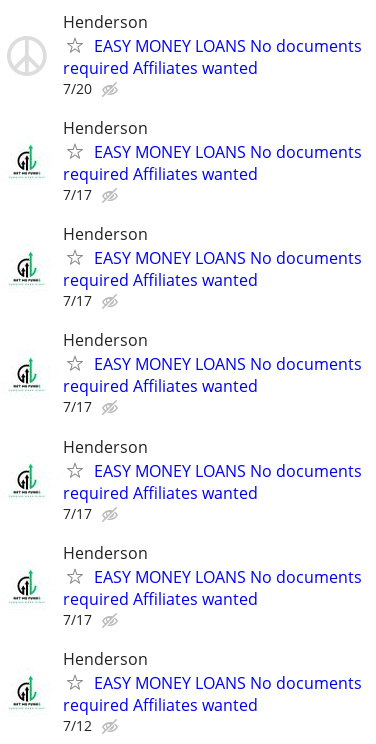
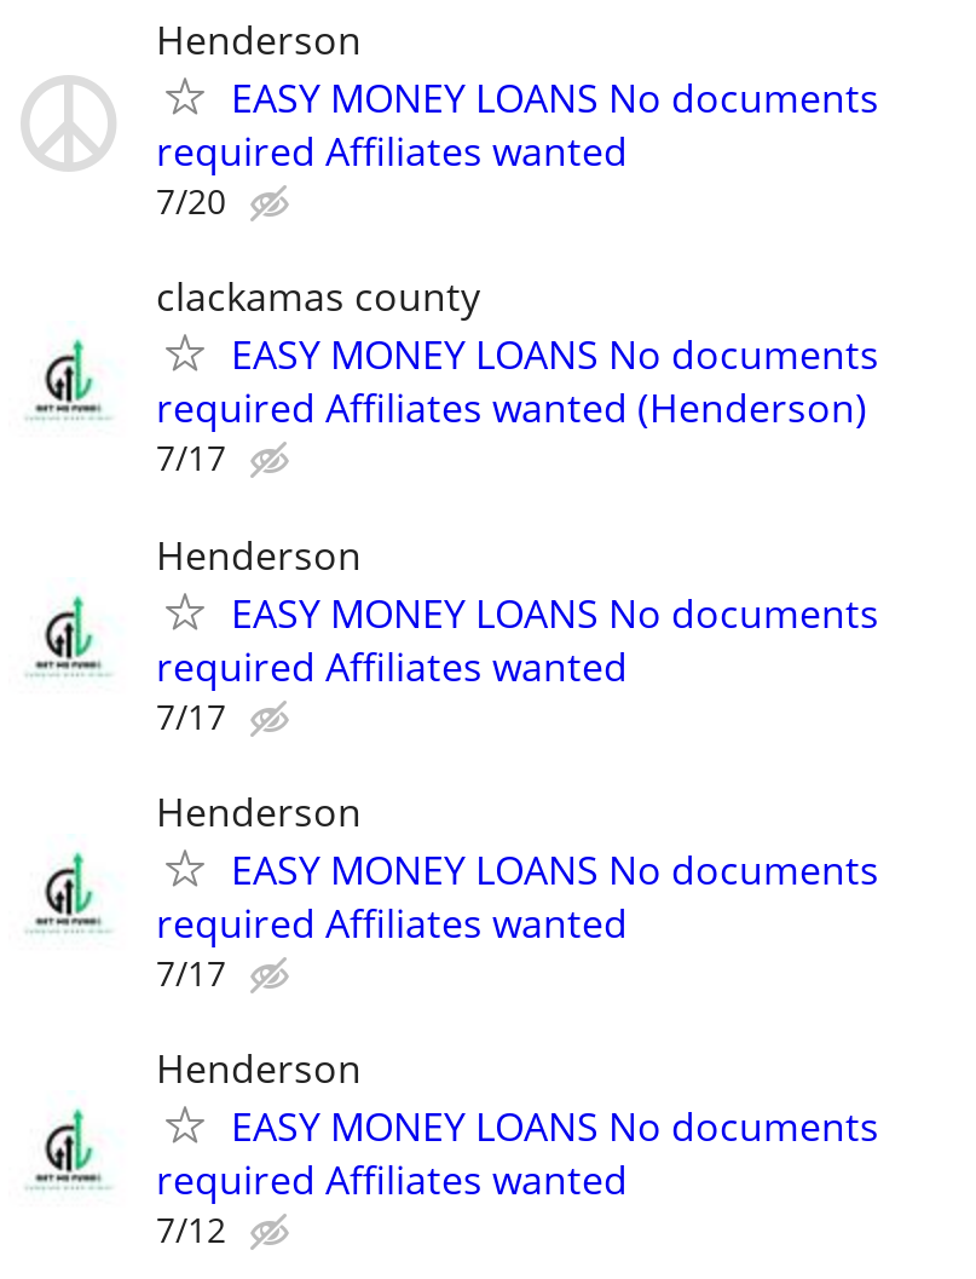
- Henderson
+ clackamas county

- required Affiliates wanted
- 7/17
- Henderson
- EASY MONEY LOANS No documents
- required Affiliates wanted
- 7/17
- Henderson
- EASY MONEY LOANS No documents
- required Affiliates wanted
+ required Affiliates wanted (Henderson)
